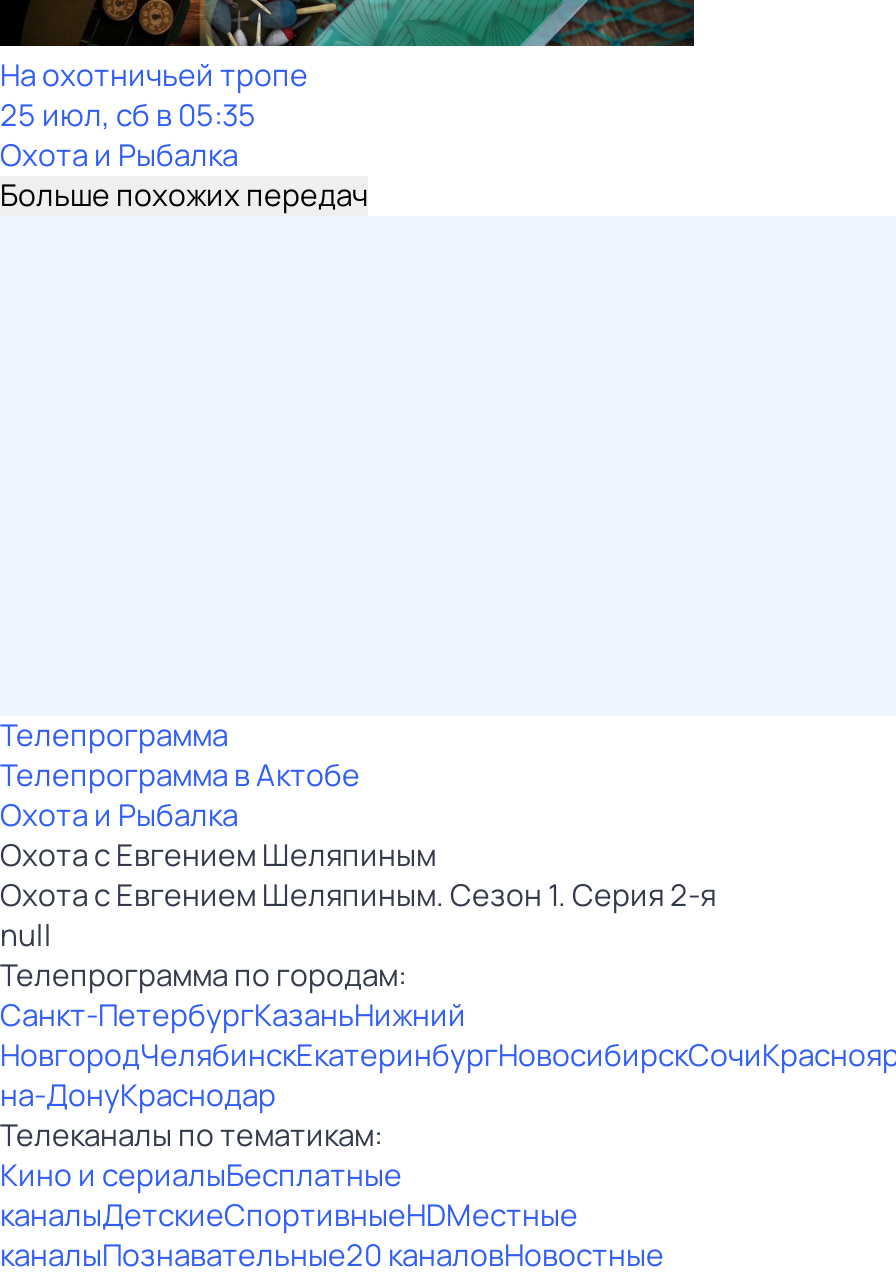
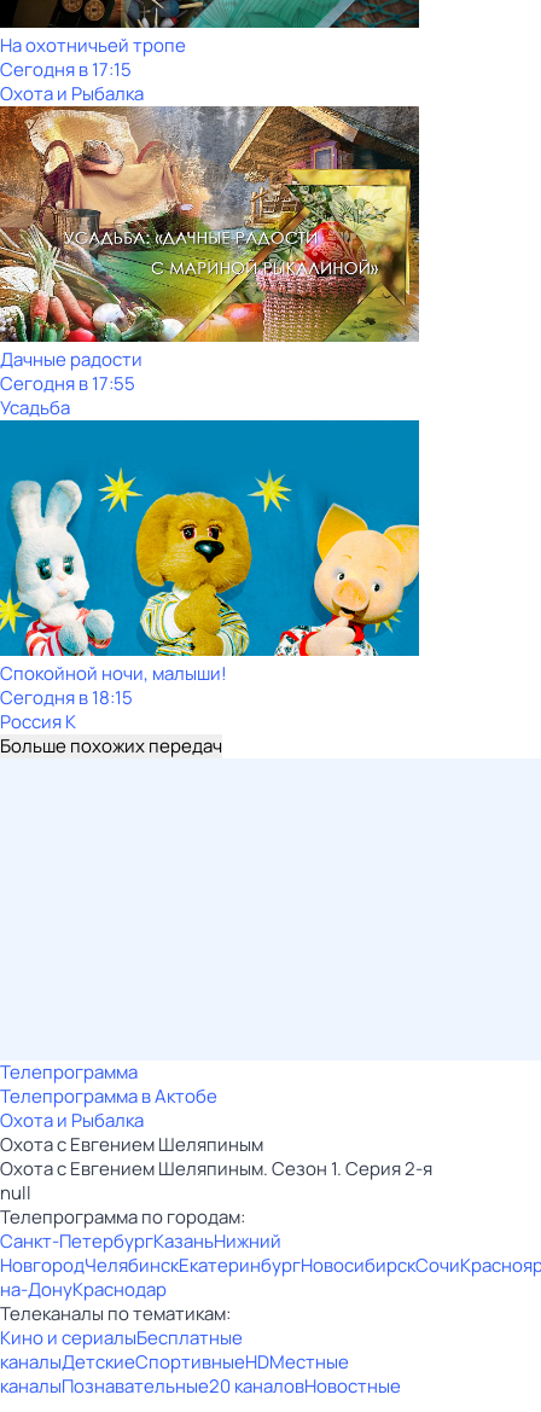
- 25 июл, сб в 05:35
+ Сегодня в 17:15

+ [image]
+ Дачные радости
+ Сегодня в 17:55
+ Усадьба

+ [image]
+ Спокойной ночи, малыши!
+ Сегодня в 18:15
+ Россия К
